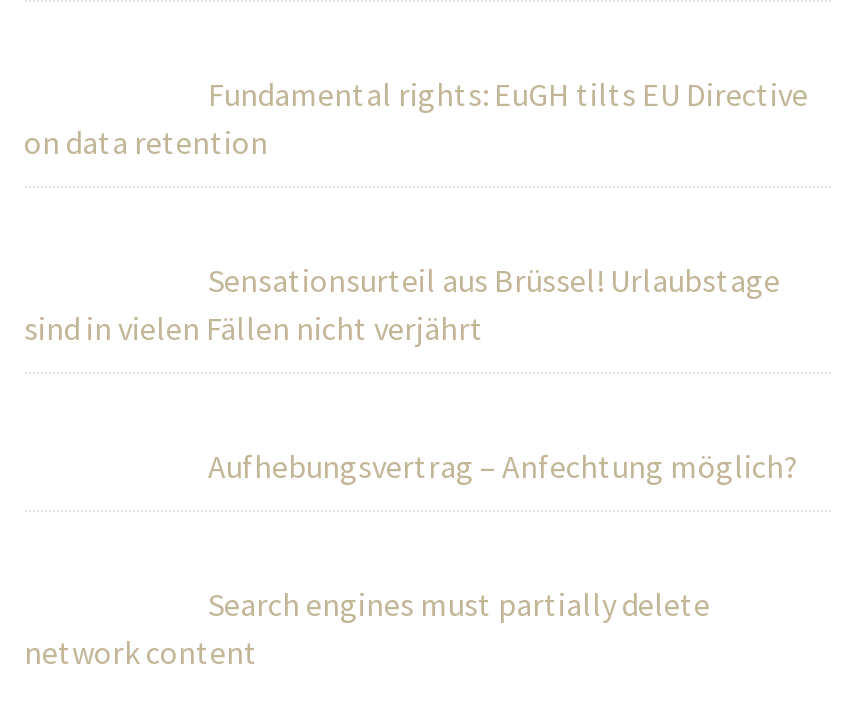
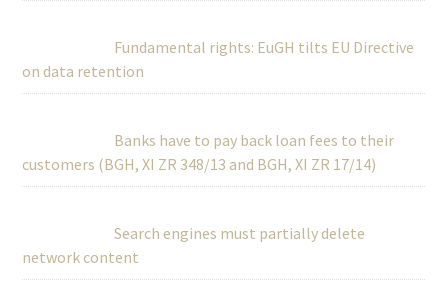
- Sensationsurteil aus Brüssel! Urlaubstage
- sind in vielen Fällen nicht verjährt
- Aufhebungsvertrag – Anfechtung möglich?
+ Banks have to pay back loan fees to their
+ customers (BGH, XI ZR 348/13 and BGH, XI ZR 17/14)
